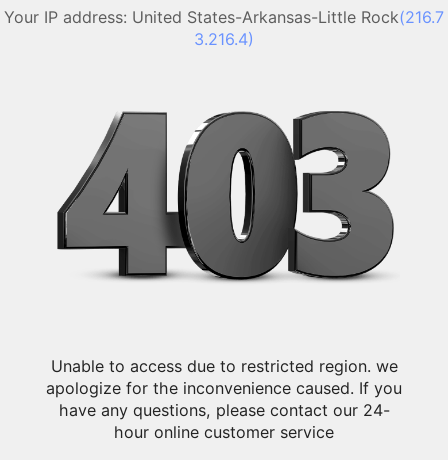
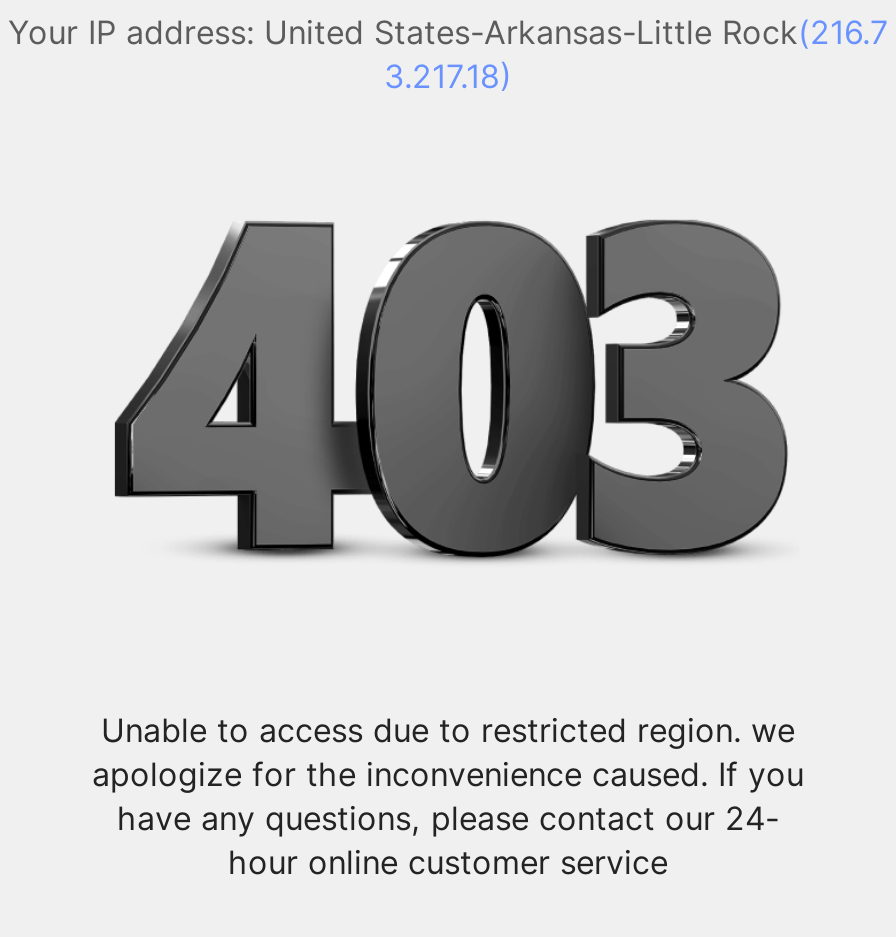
- 3.216.4)
+ 3.217.18)
